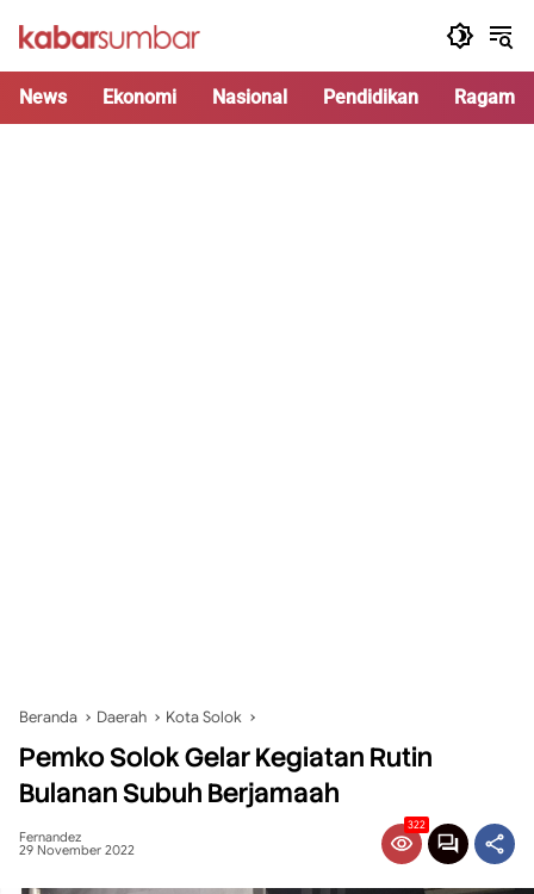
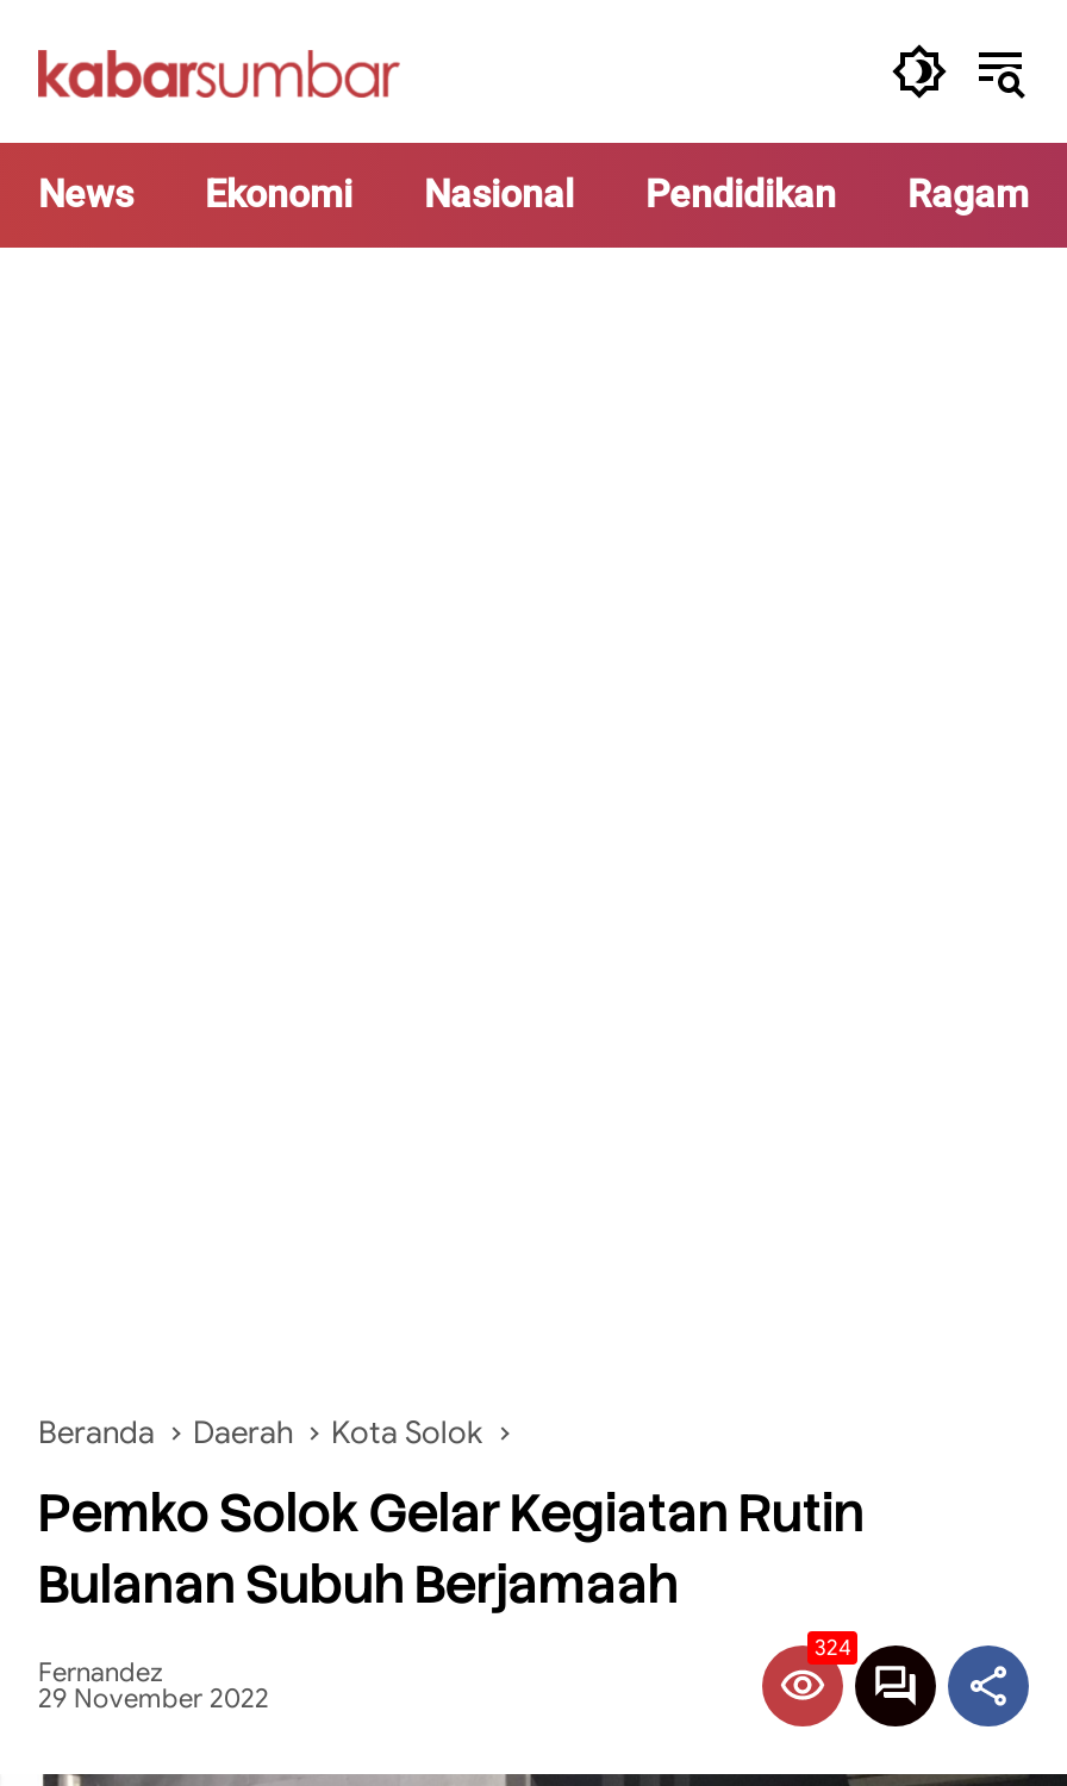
- 322
+ 324
